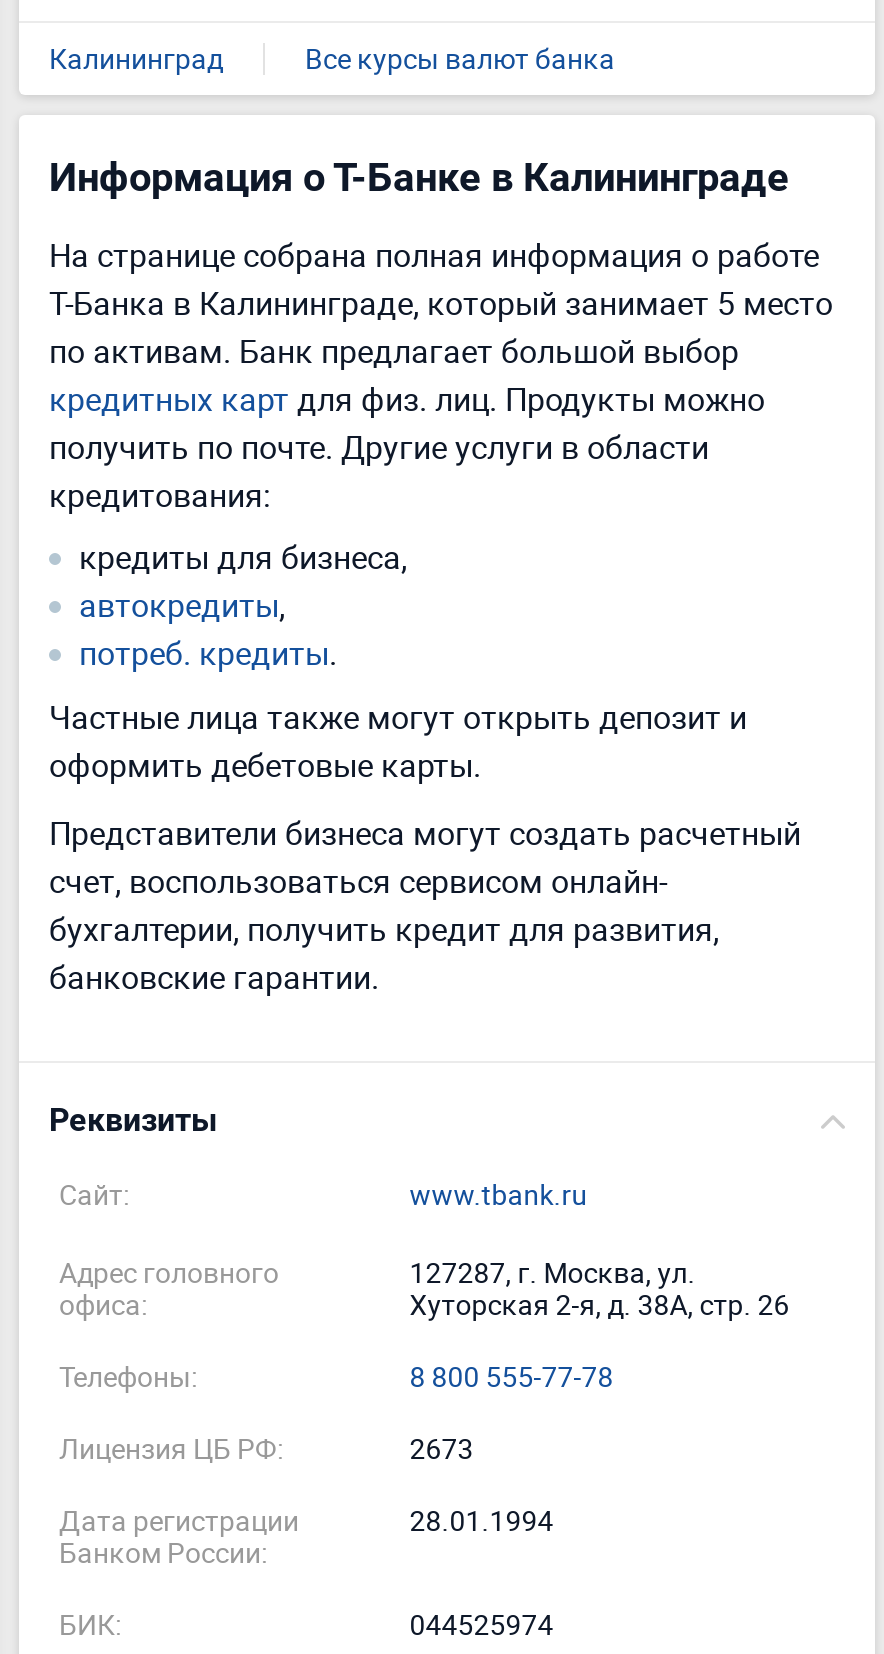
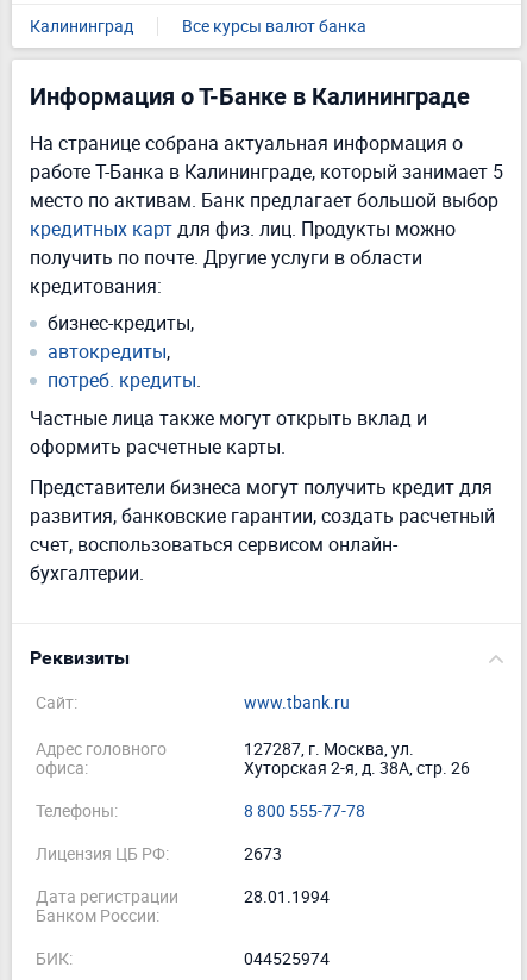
- На странице собрана полная информация о работе
- Т-Банка в Калининграде, который занимает 5 место
- по активам. Банк предлагает большой выбор
+ На странице собрана актуальная информация о
+ работе Т-Банка в Калининграде, который занимает 5
+ место по активам. Банк предлагает большой выбор

- кредиты для бизнеса,
+ бизнес-кредиты,

- Частные лица также могут открыть депозит и
- оформить дебетовые карты.
+ Частные лица также могут открыть вклад и
+ оформить расчетные карты.

- Представители бизнеса могут создать расчетный
+ Представители бизнеса могут получить кредит для
+ развития, банковские гарантии, создать расчетный

moved down: счет, воспользоваться сервисом онлайн-

- бухгалтерии, получить кредит для развития,
- банковские гарантии.
+ бухгалтерии.
